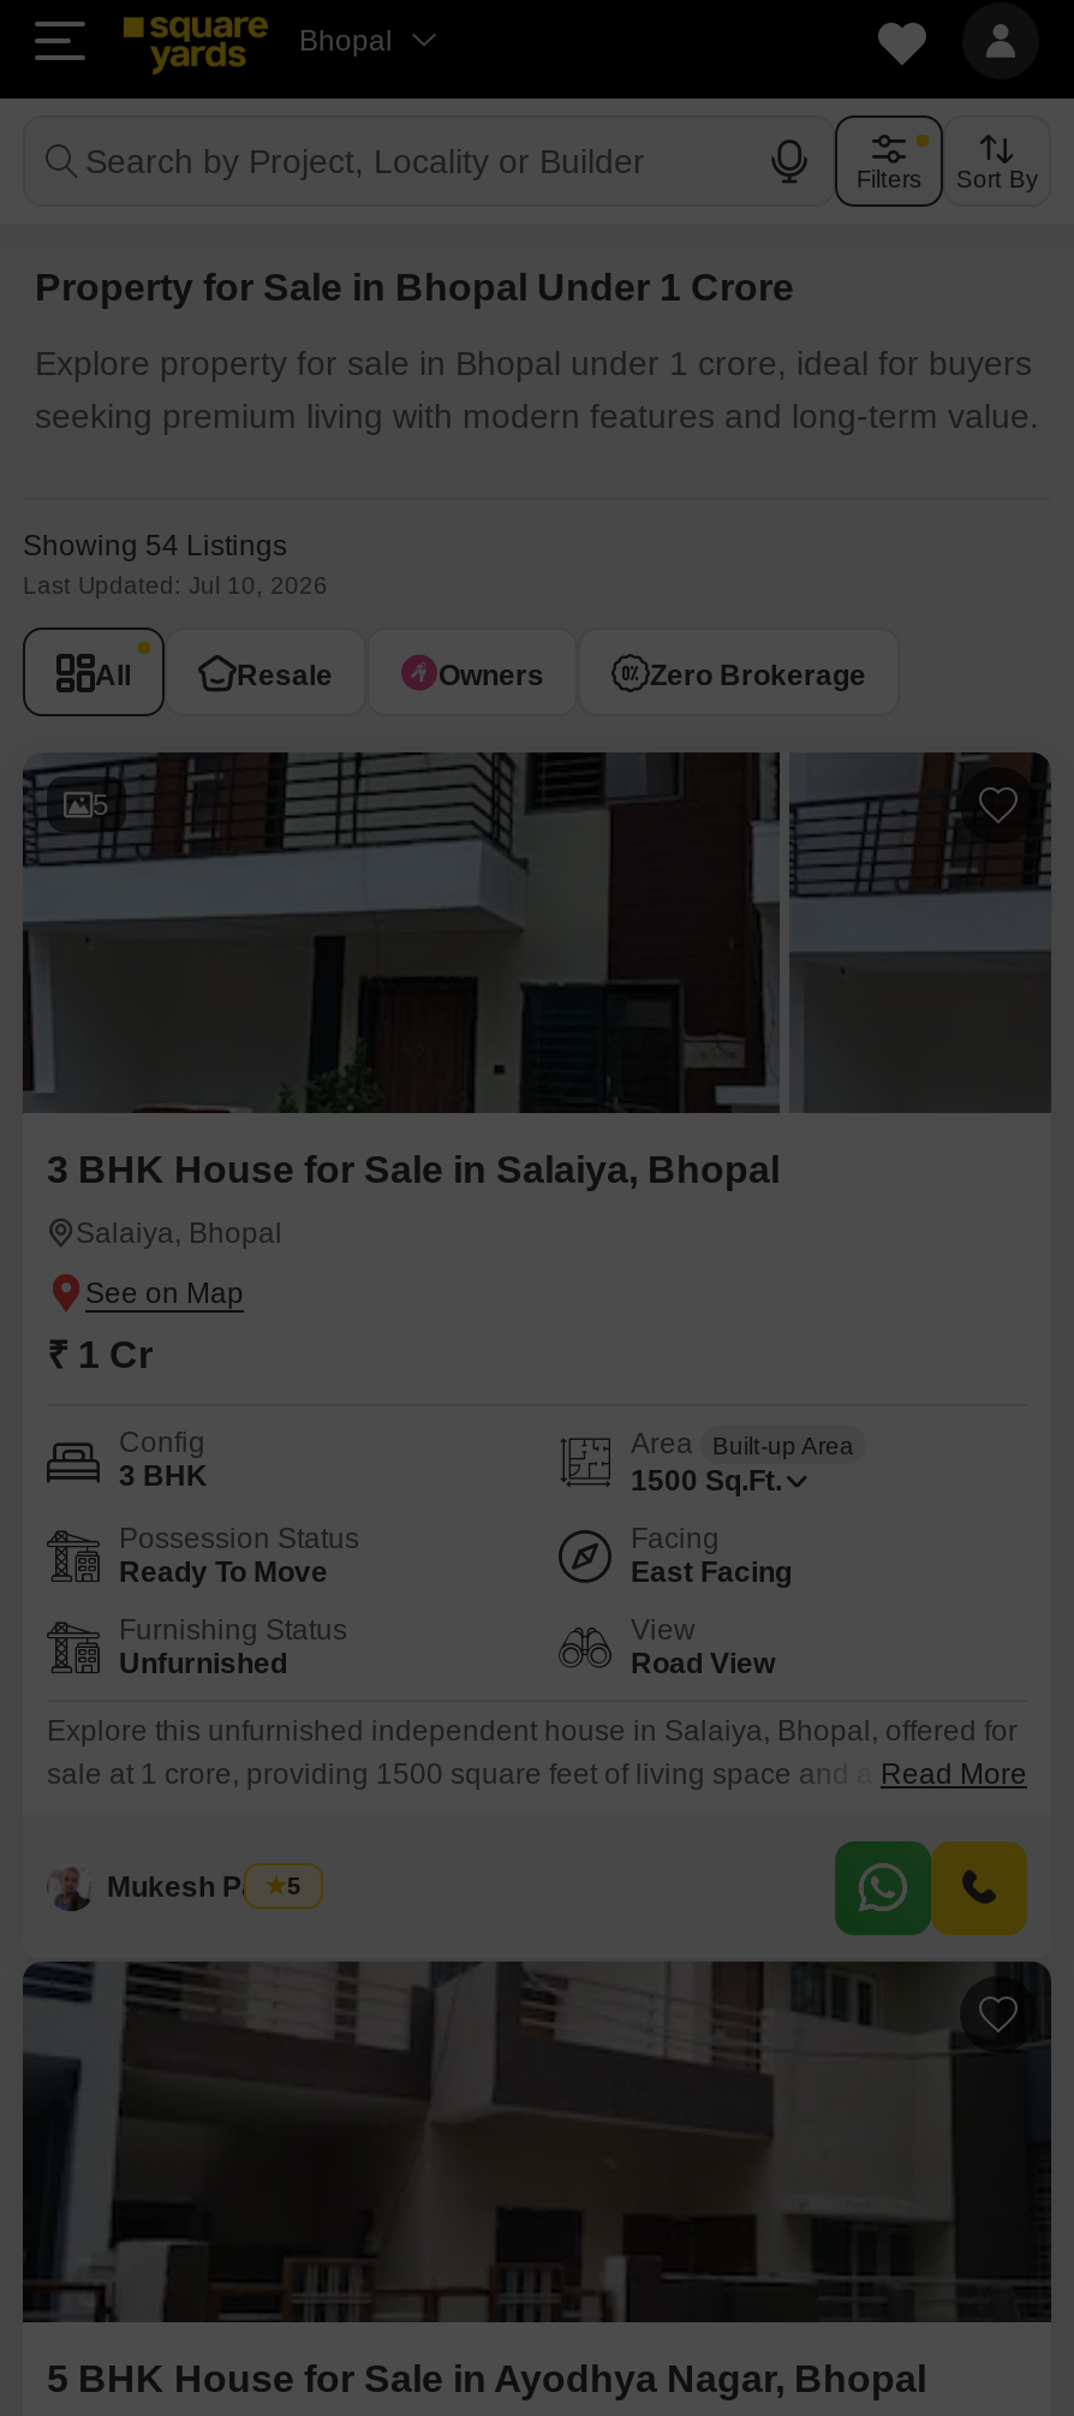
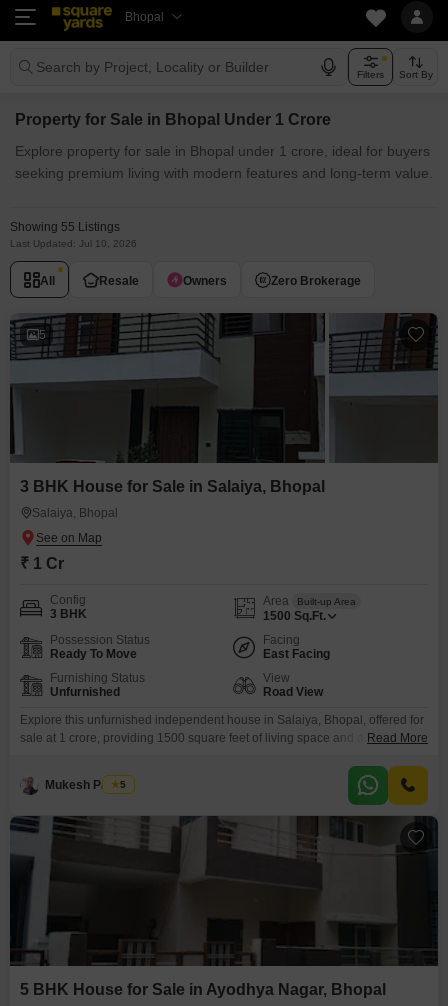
- Showing 54 Listings
+ Showing 55 Listings
